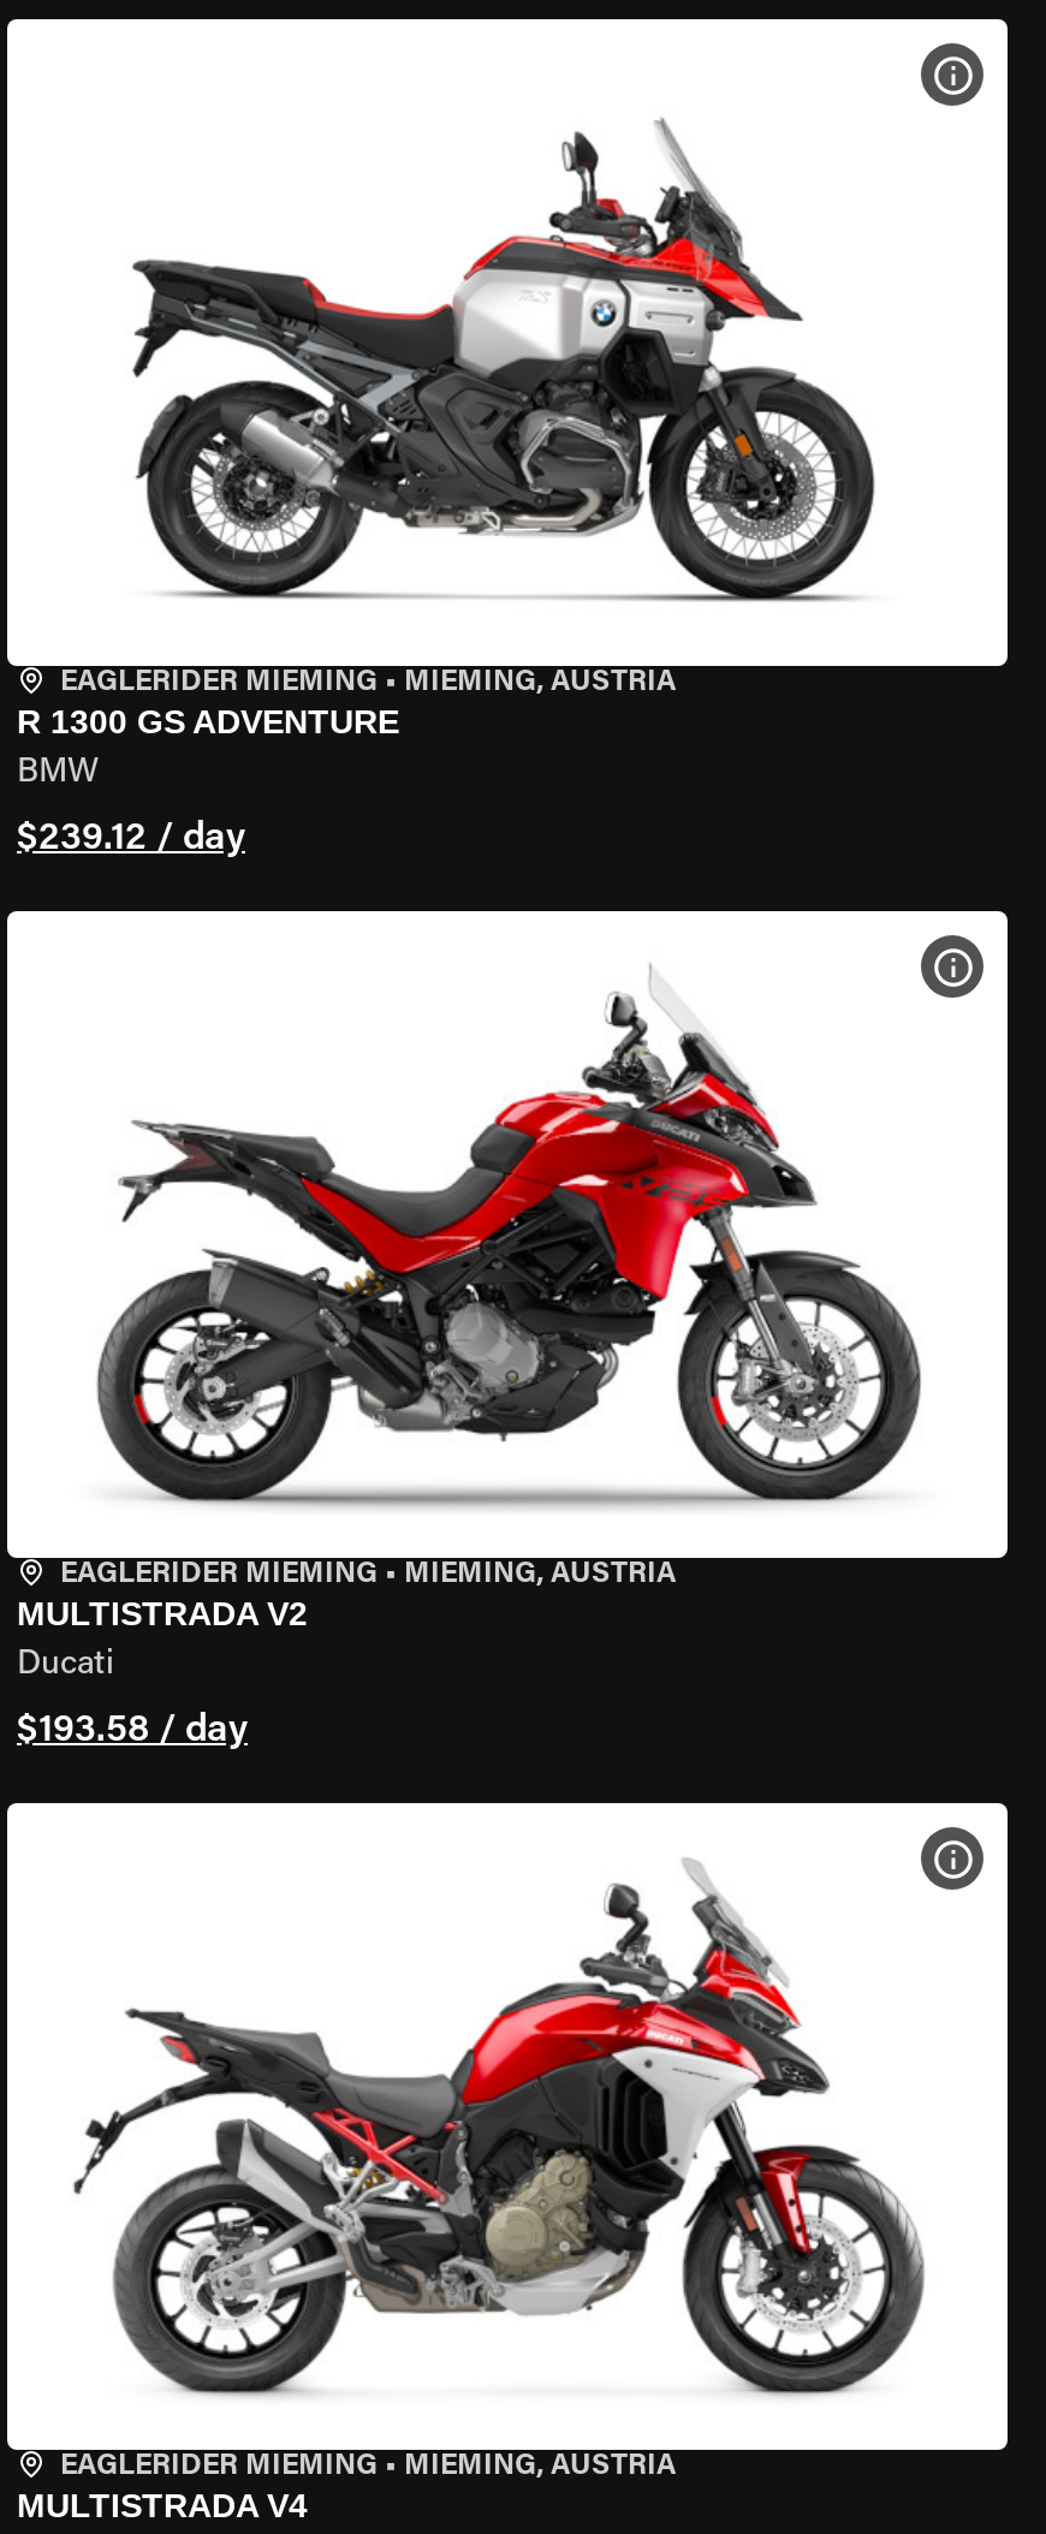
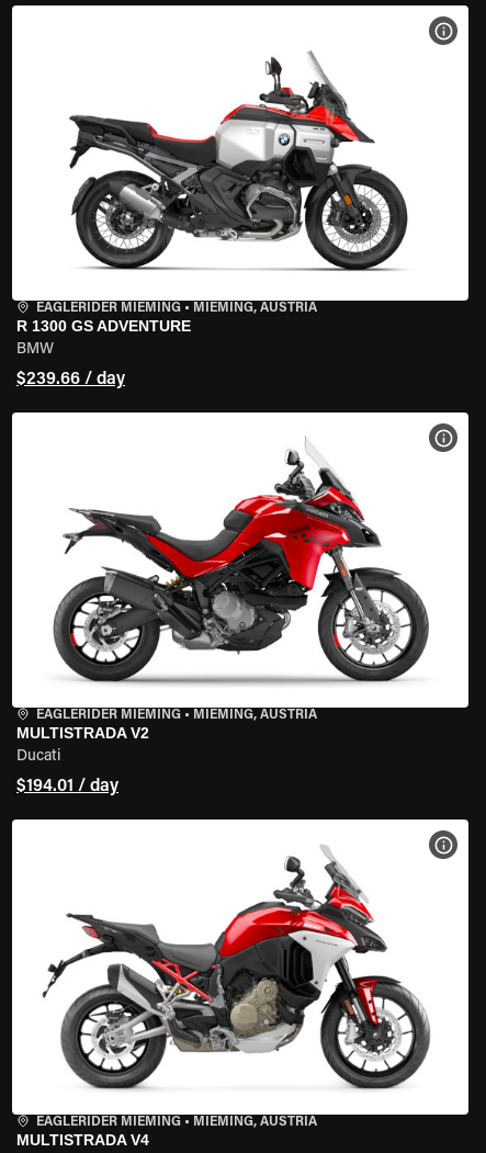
- $239.12 / day
+ $239.66 / day

- $193.58 / day
+ $194.01 / day
